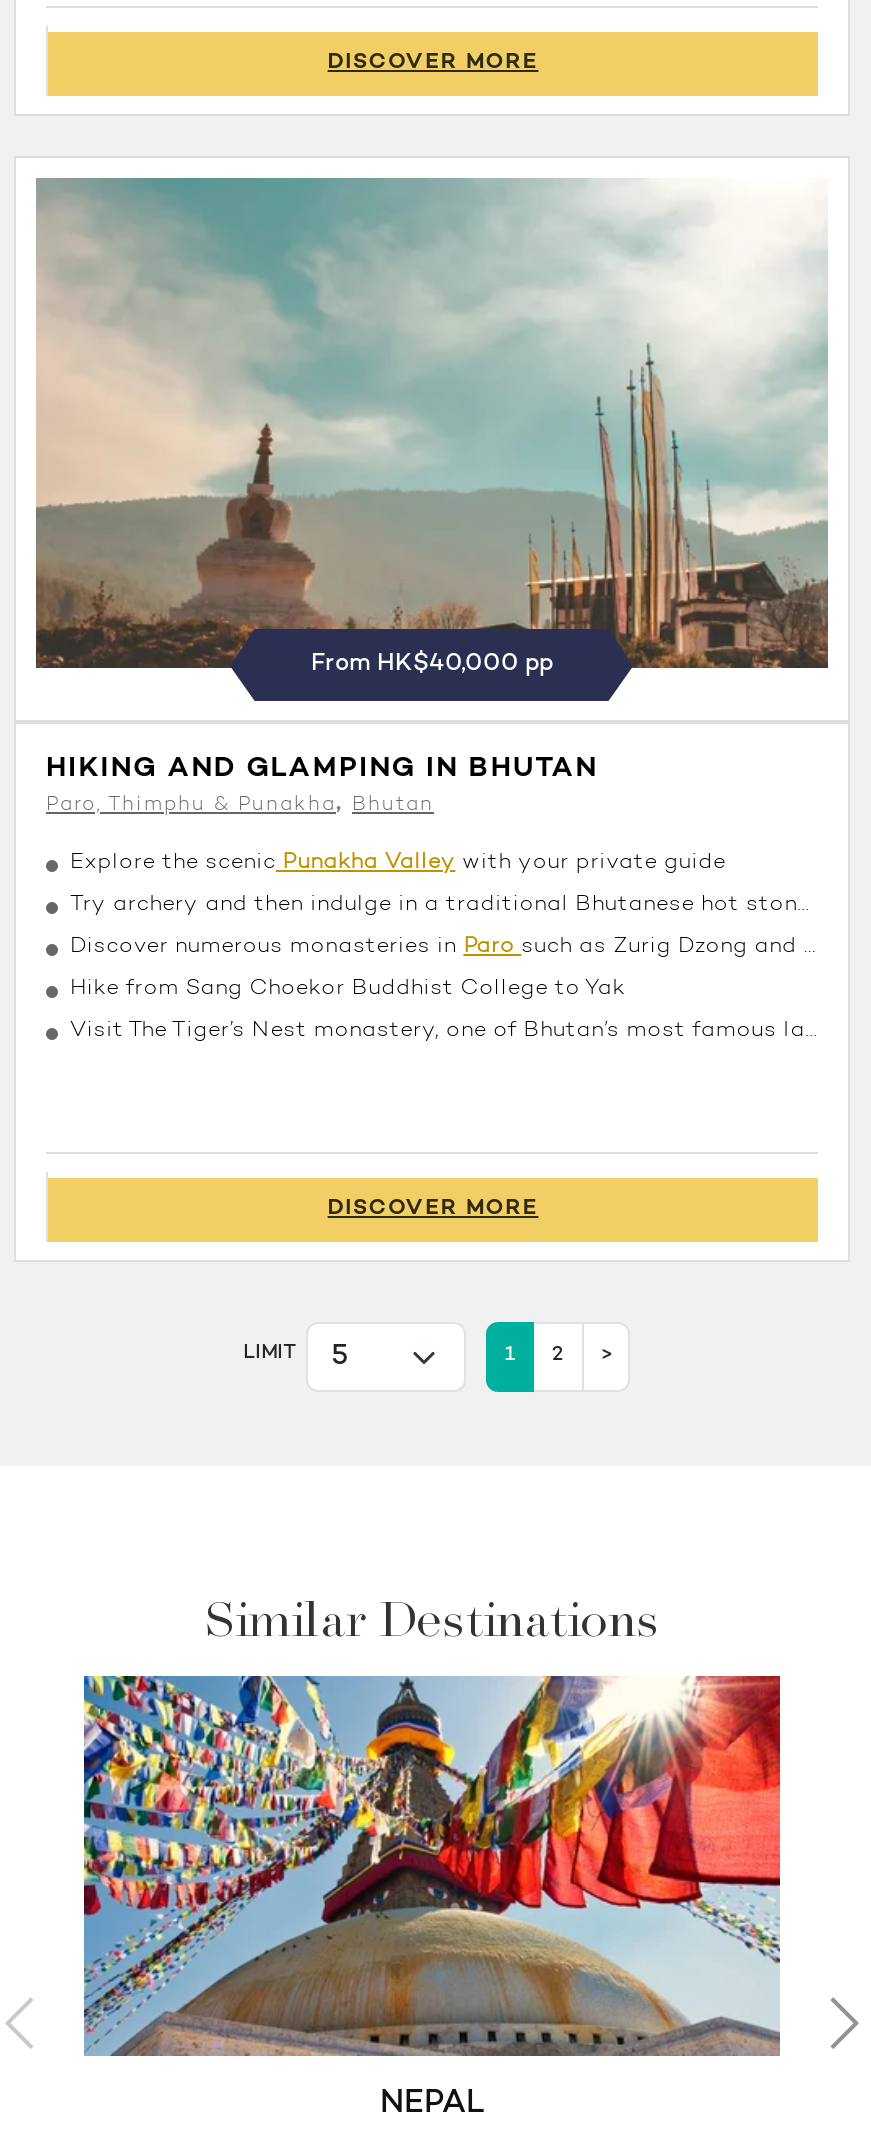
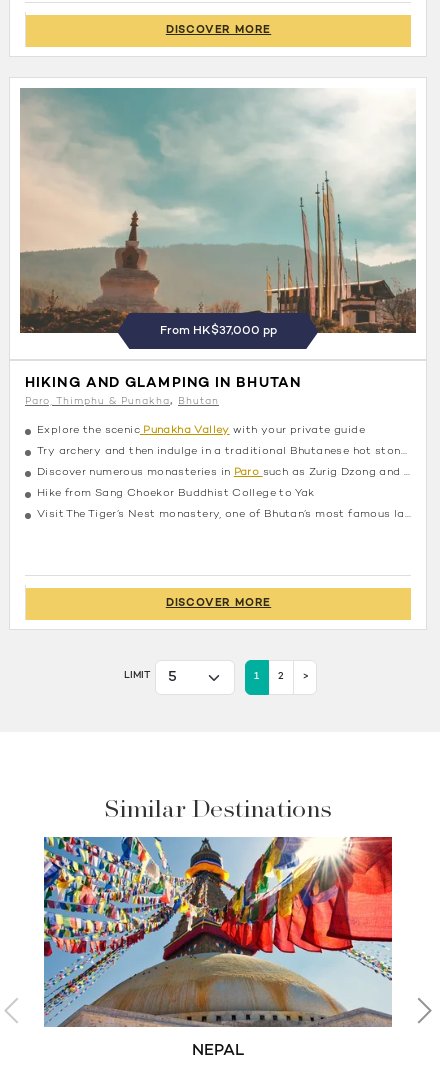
- From HK$40,000 pp
+ From HK$37,000 pp
